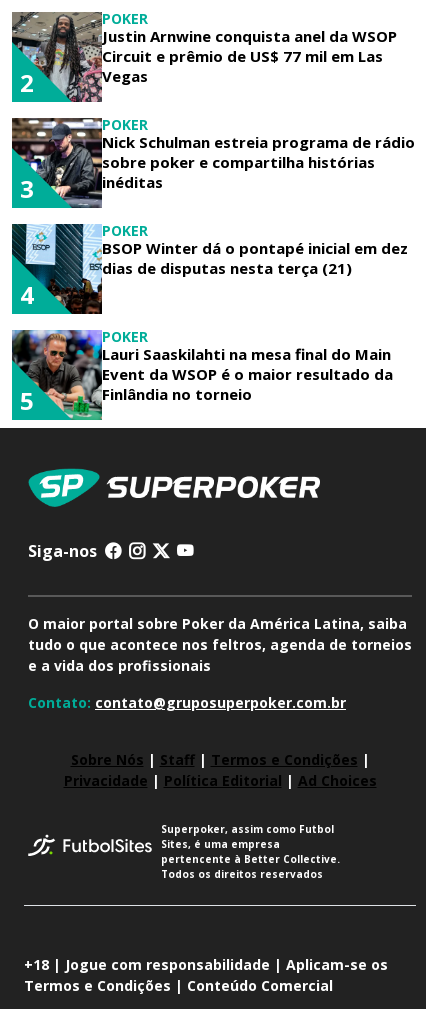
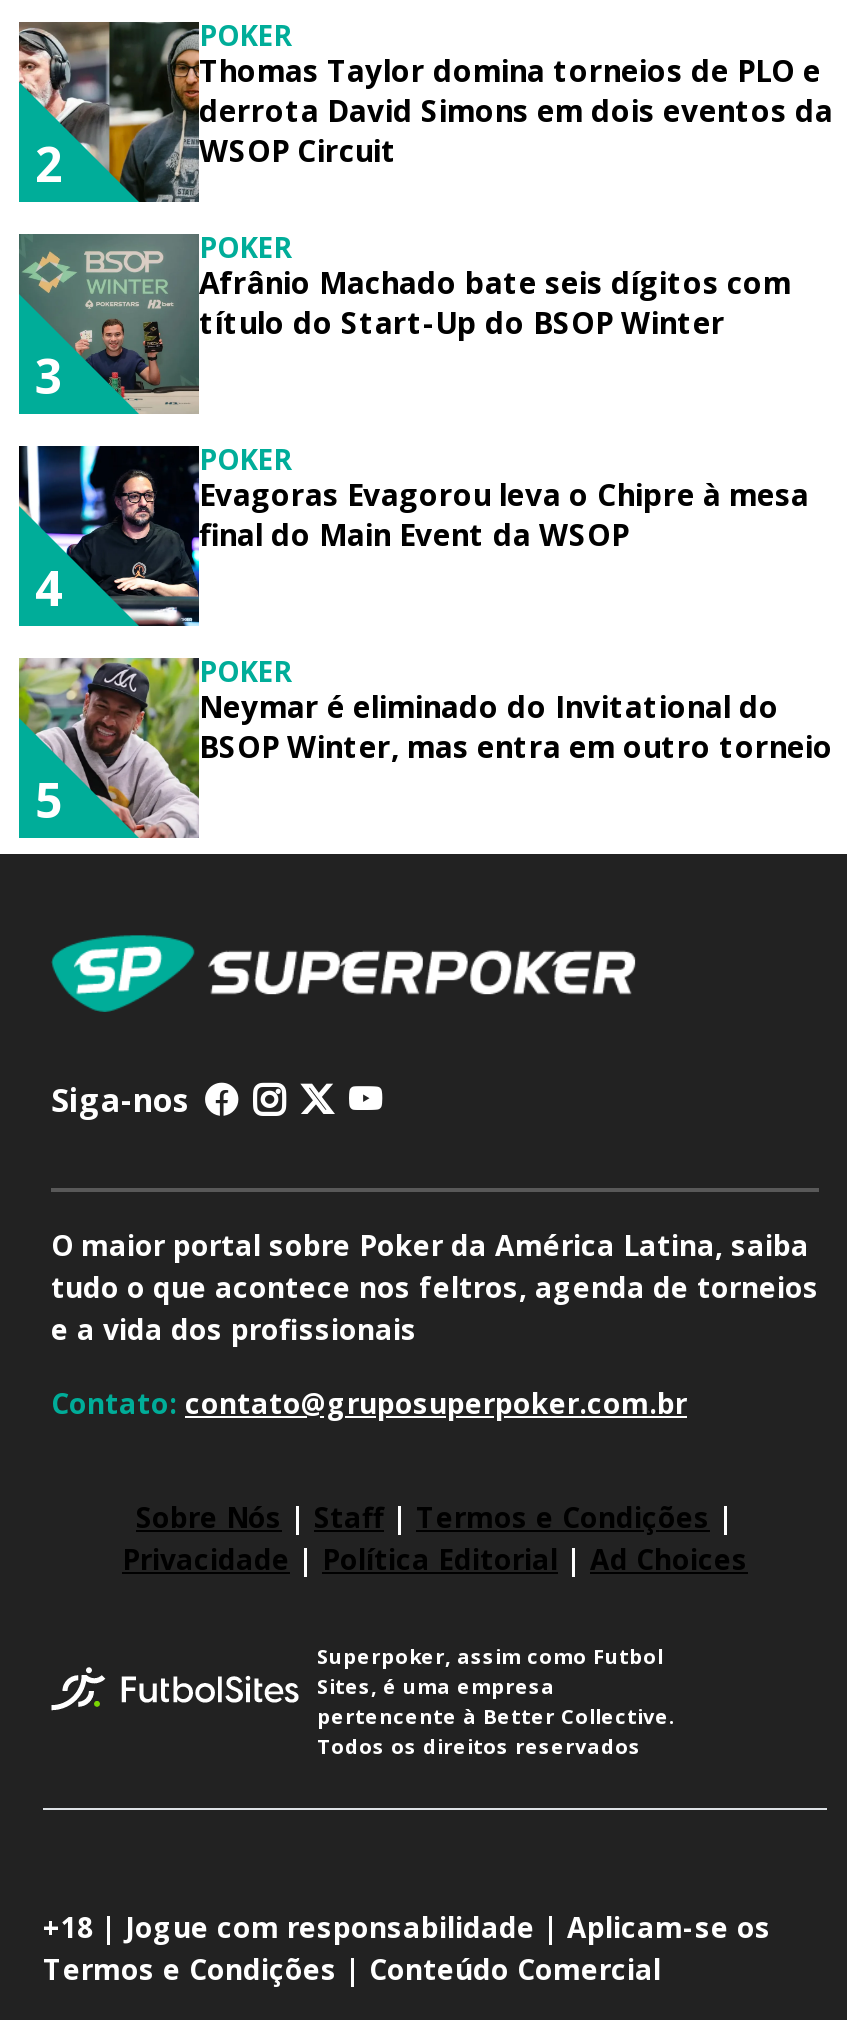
- [image]
- Justin Arnwine conquista anel da WSOP
- Circuit e prêmio de US$ 77 mil em Las
- Vegas
+ [image]
+ Thomas Taylor domina torneios de PLO e
+ derrota David Simons em dois eventos da
+ WSOP Circuit

- [image]
- Nick Schulman estreia programa de rádio
- sobre poker e compartilha histórias
- inéditas
+ [image]
+ Afrânio Machado bate seis dígitos com
+ título do Start-Up do BSOP Winter

- [image]
- BSOP Winter dá o pontapé inicial em dez
- dias de disputas nesta terça (21)
+ [image]
+ Evagoras Evagorou leva o Chipre à mesa
+ final do Main Event da WSOP

- [image]
- Lauri Saaskilahti na mesa final do Main
- Event da WSOP é o maior resultado da
- Finlândia no torneio
+ [image]
+ Neymar é eliminado do Invitational do
+ BSOP Winter, mas entra em outro torneio
